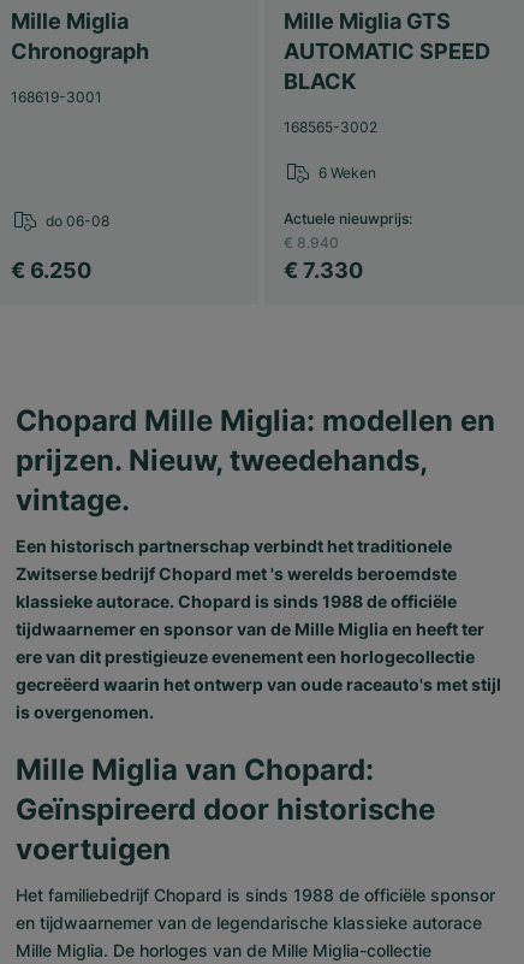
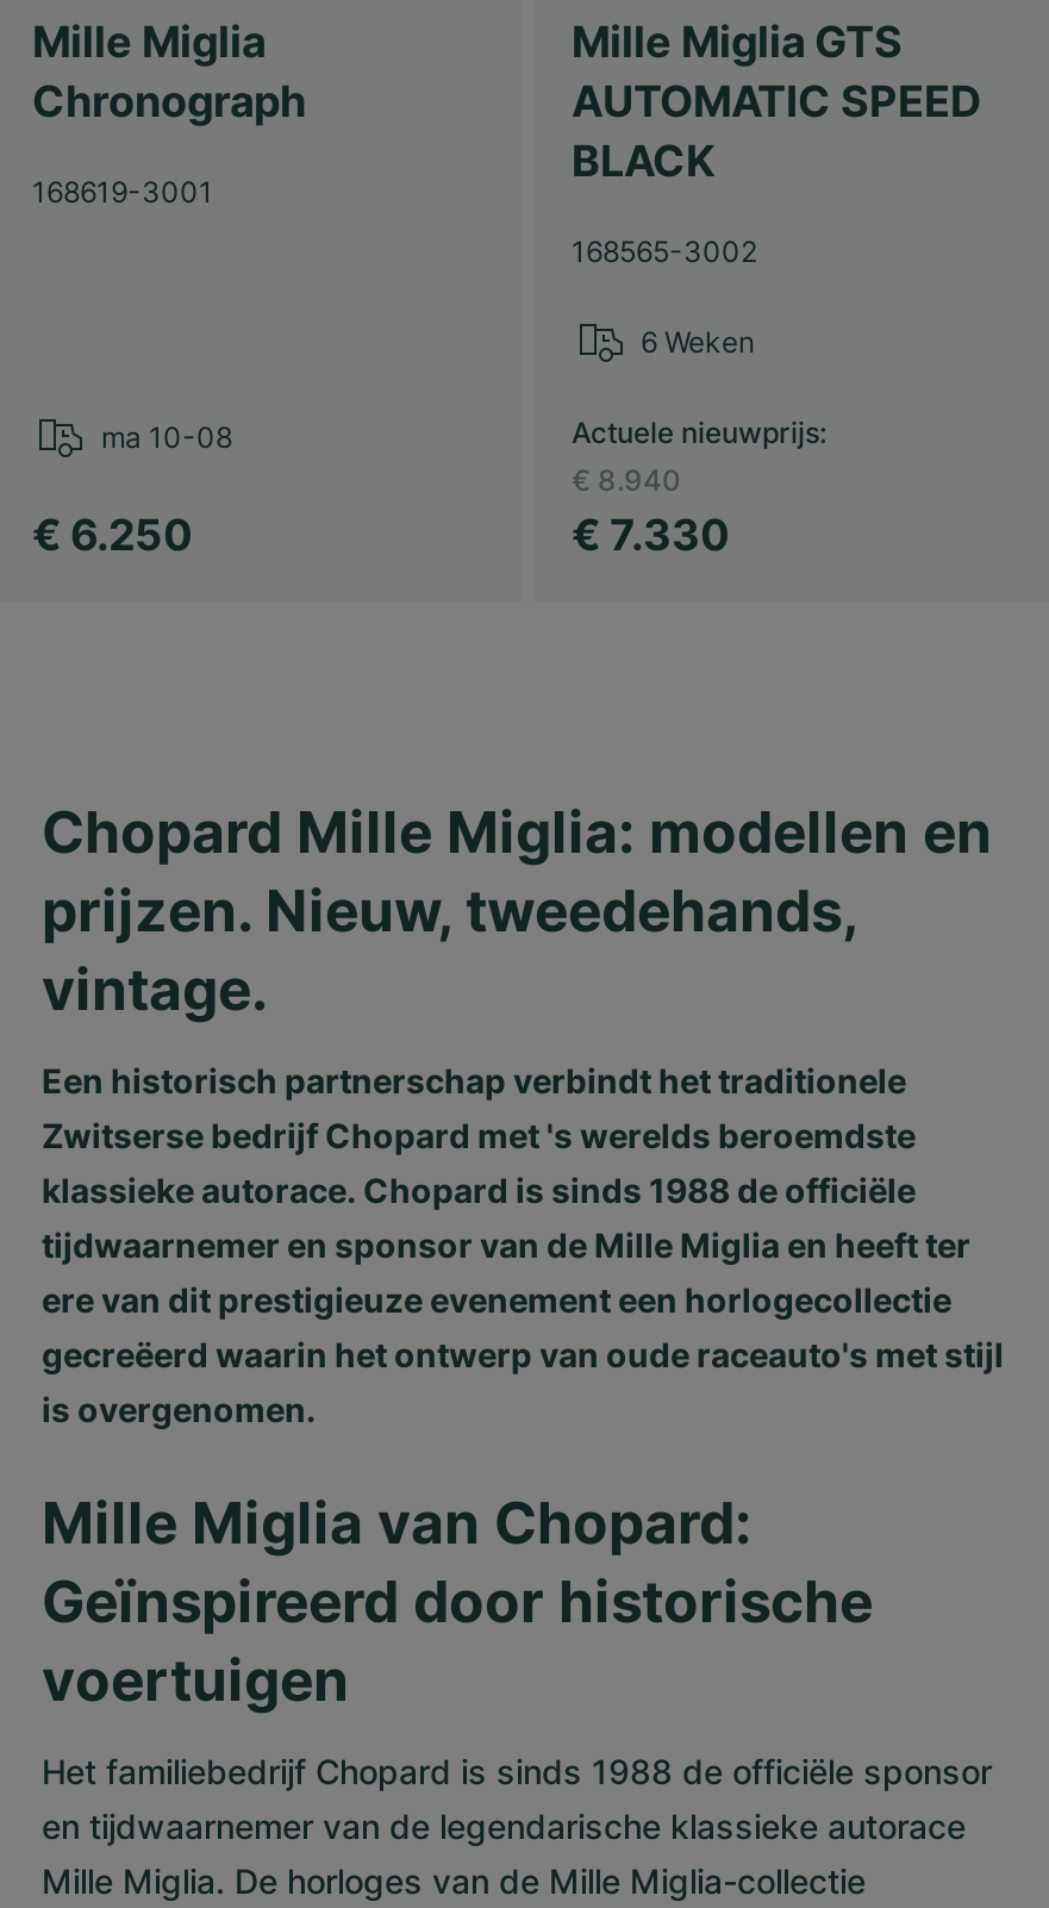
- do 06-08
+ ma 10-08
